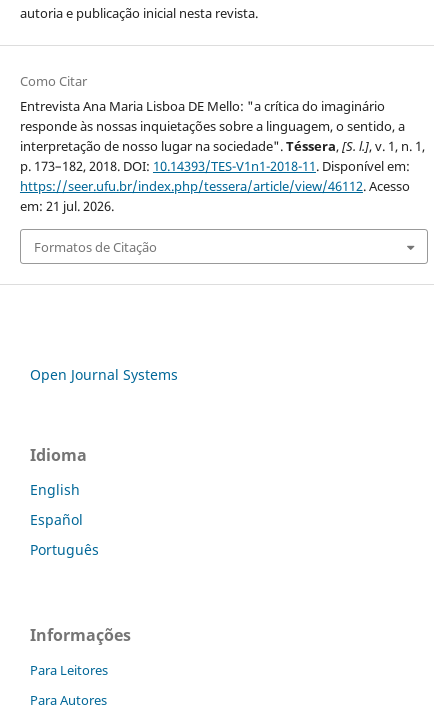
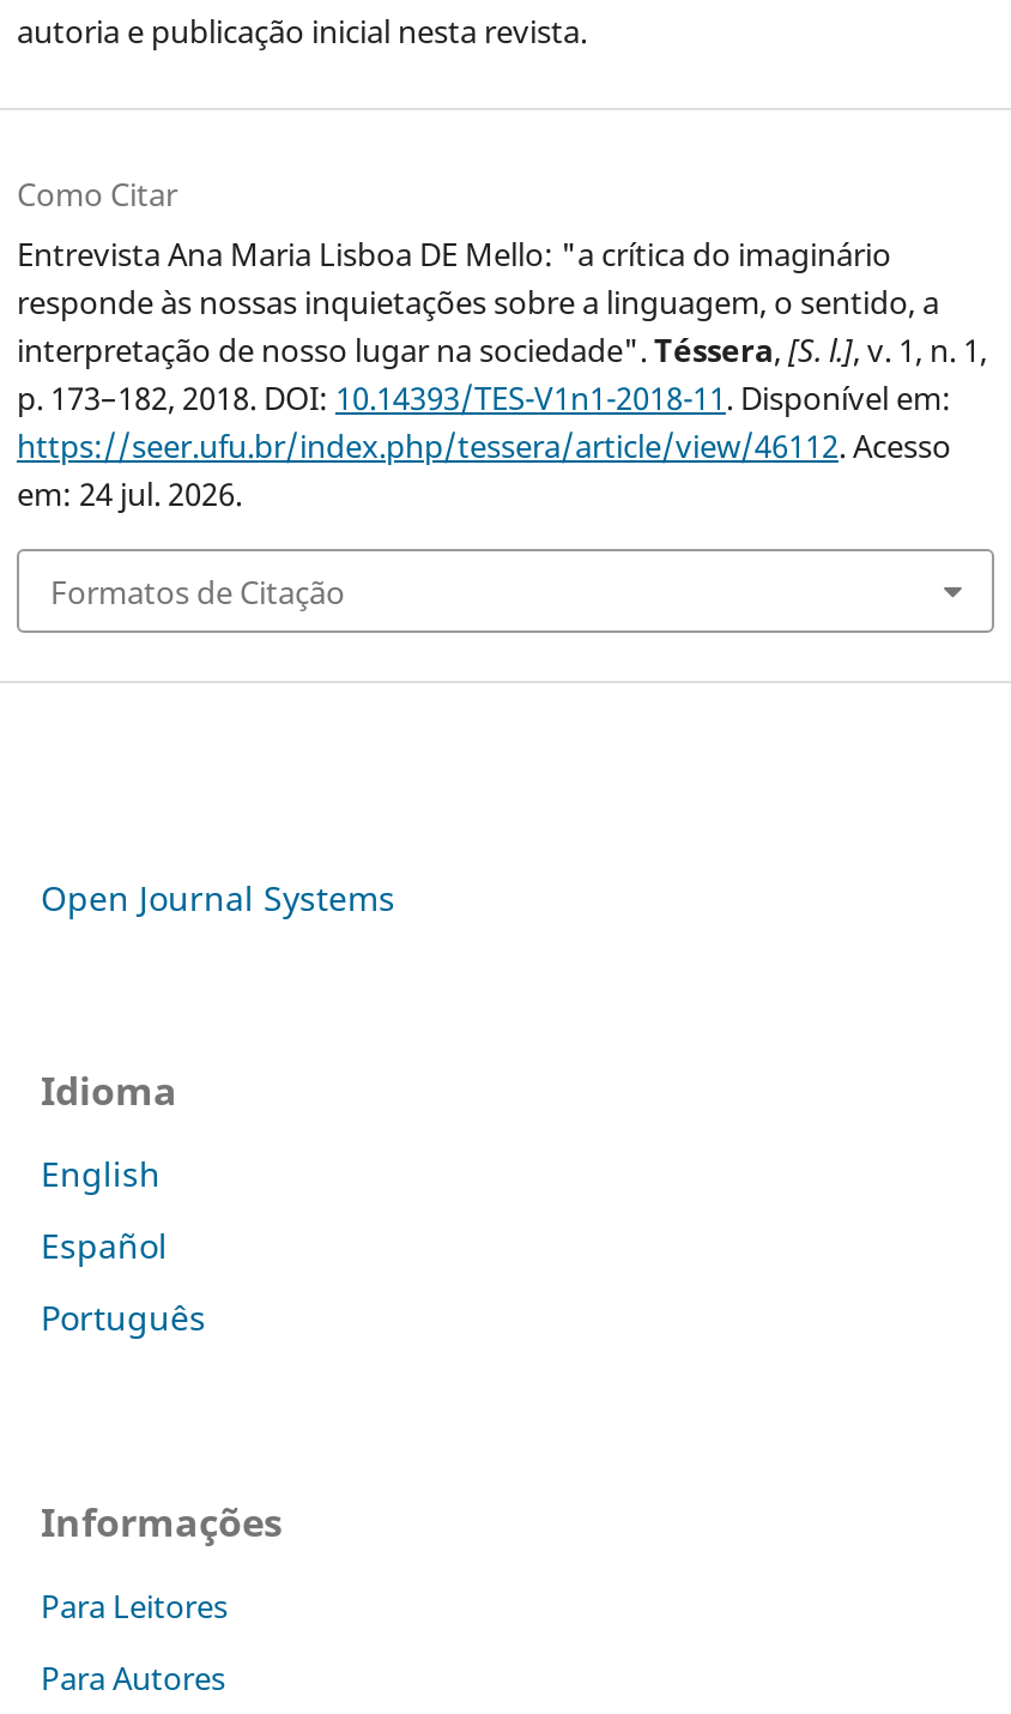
- em: 21 jul. 2026.
+ em: 24 jul. 2026.
